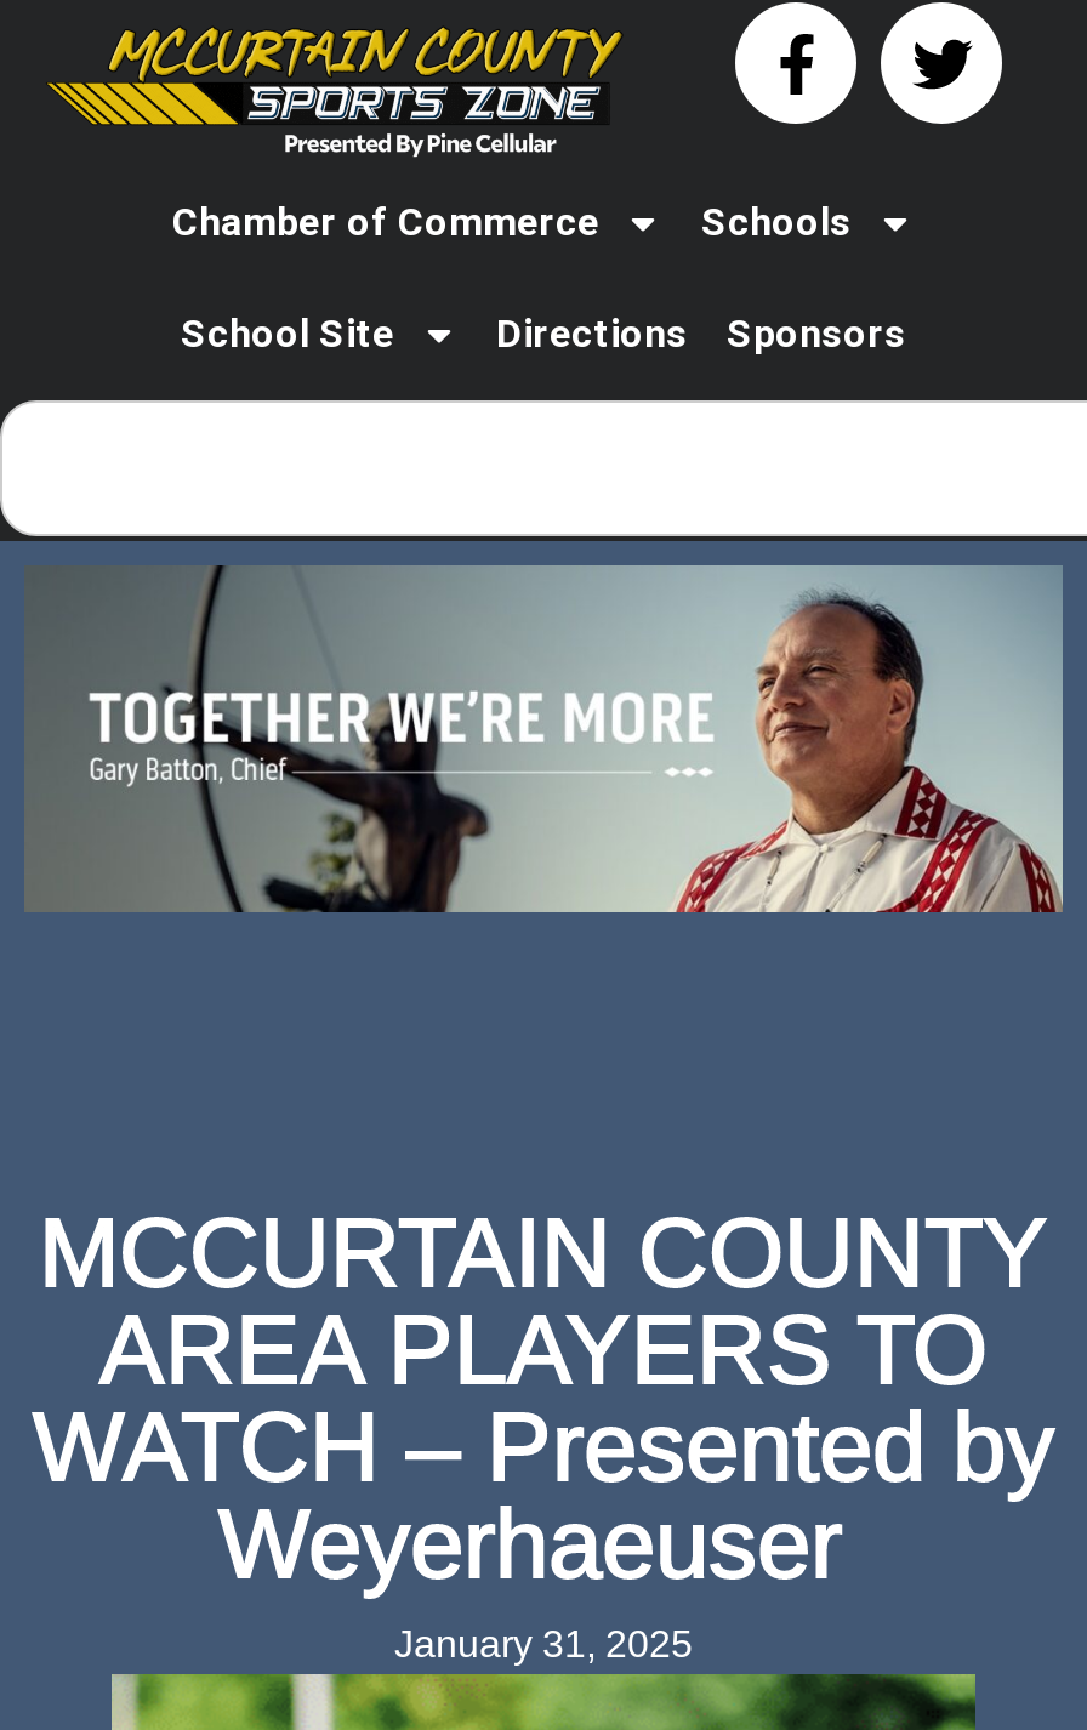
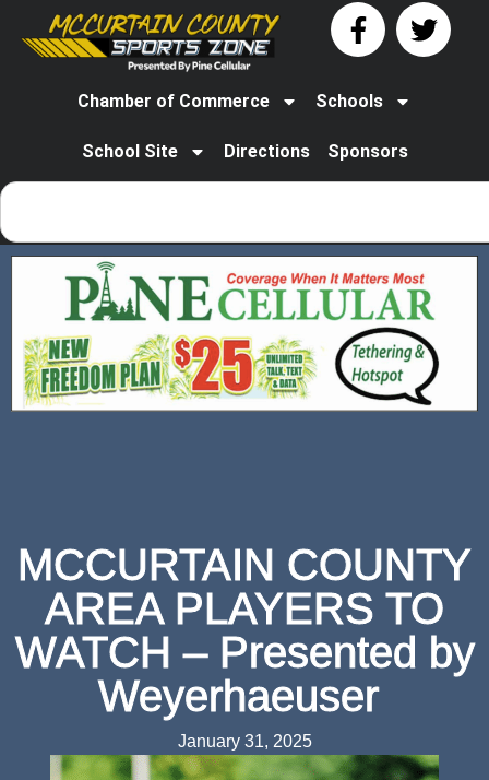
- [image]
+ [image]
